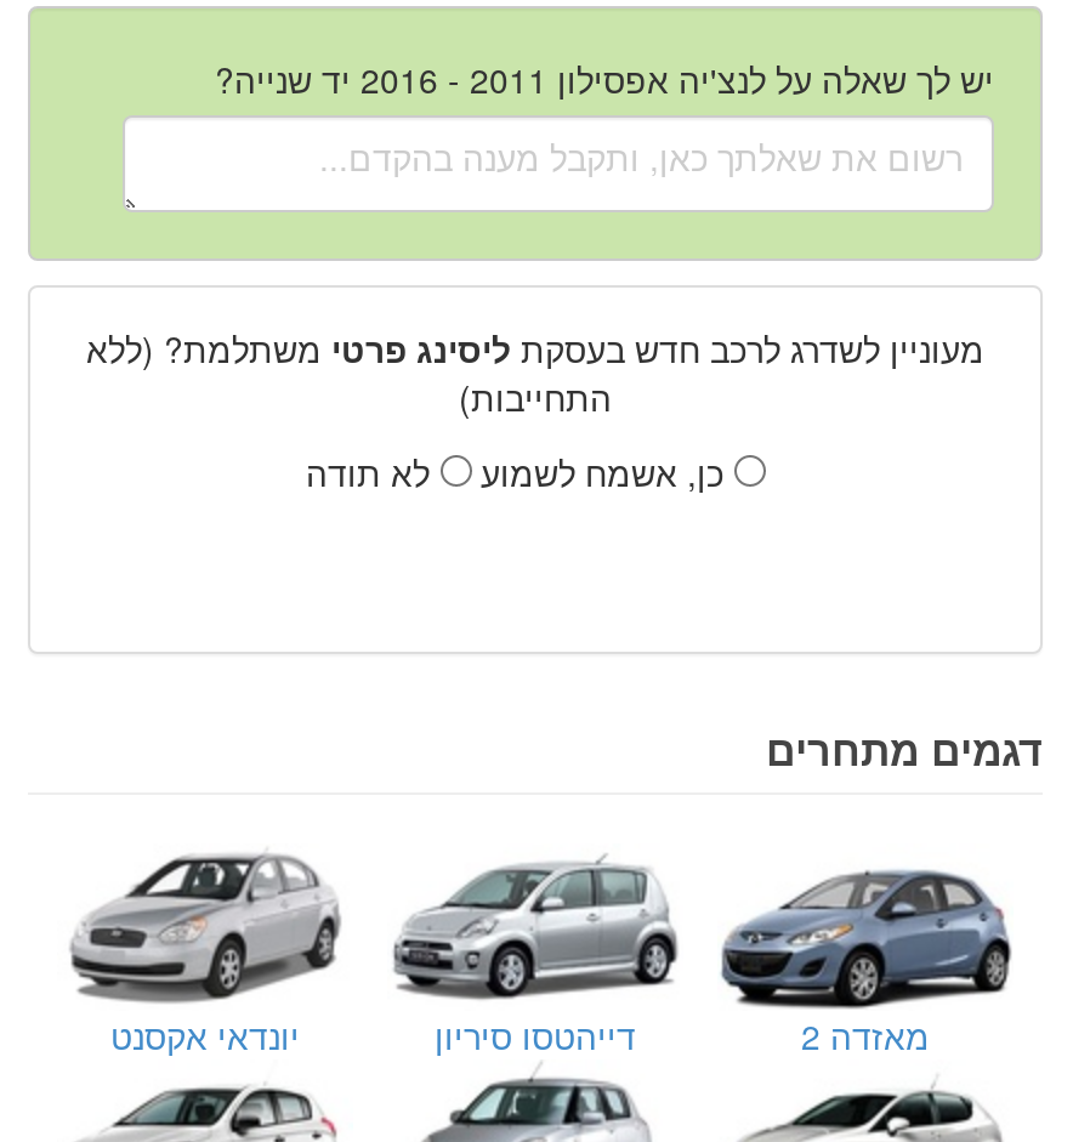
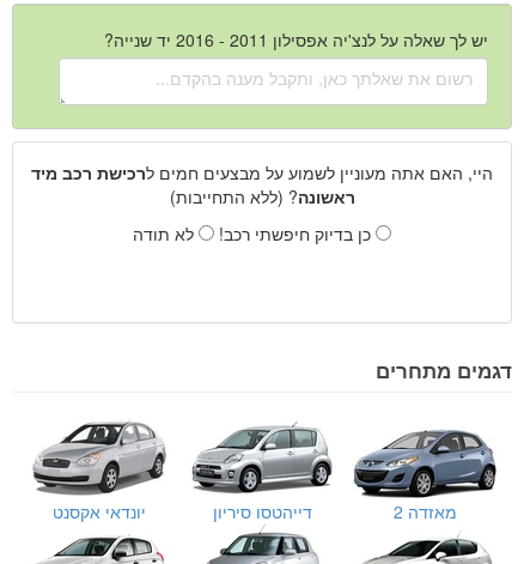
- מעוניין לשדרג לרכב חדש בעסקת ליסינג פרטי משתלמת? (ללא
- התחייבות)
+ היי, האם אתה מעוניין לשמוע על מבצעים חמים לרכישת רכב מיד
+ ראשונה? (ללא התחייבות)

- כן, אשמח לשמוע
+ כן בדיוק חיפשתי רכב!
